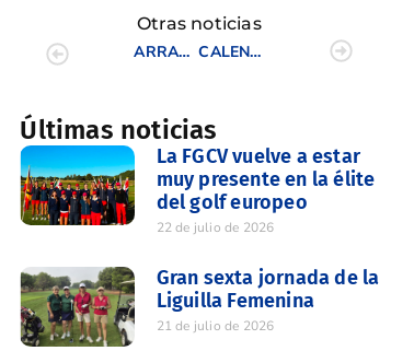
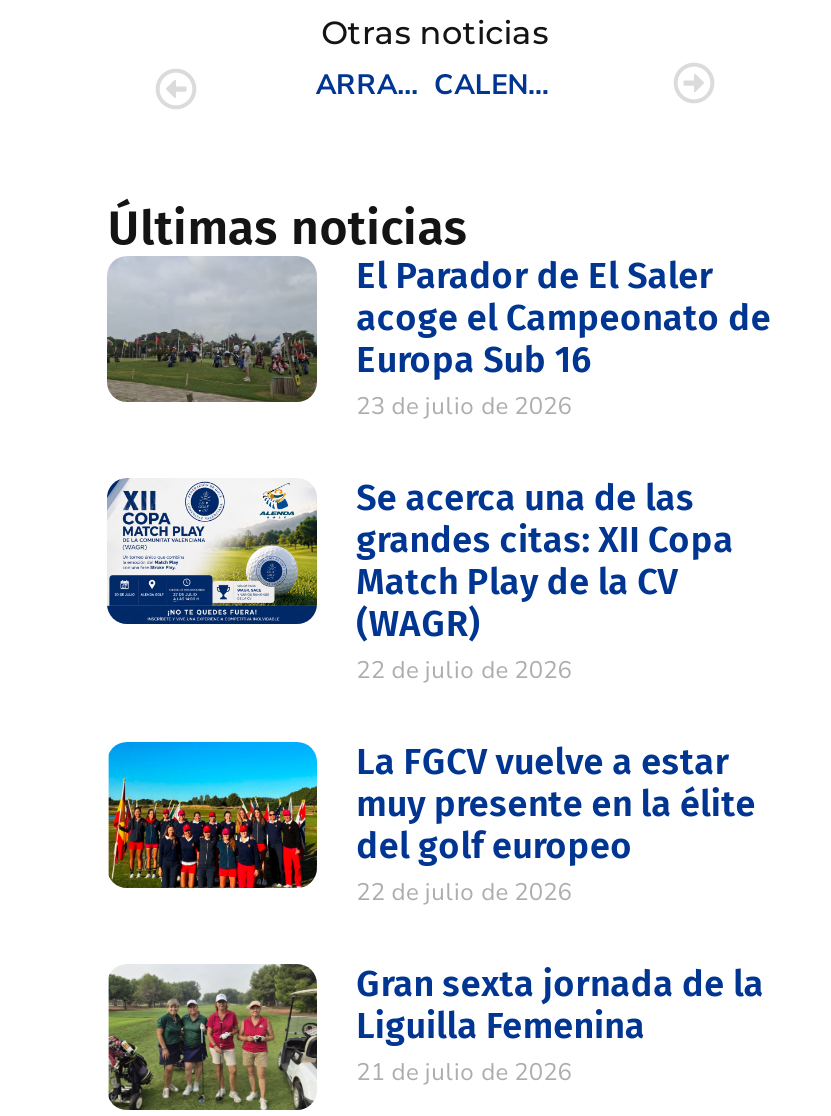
+ [image]
+ El Parador de El Saler
+ acoge el Campeonato de
+ Europa Sub 16
+ 23 de julio de 2026
+ Se acerca una de las
+ grandes citas: XII Copa
+ Match Play de la CV
+ (WAGR)
+ 22 de julio de 2026

+ [image]
